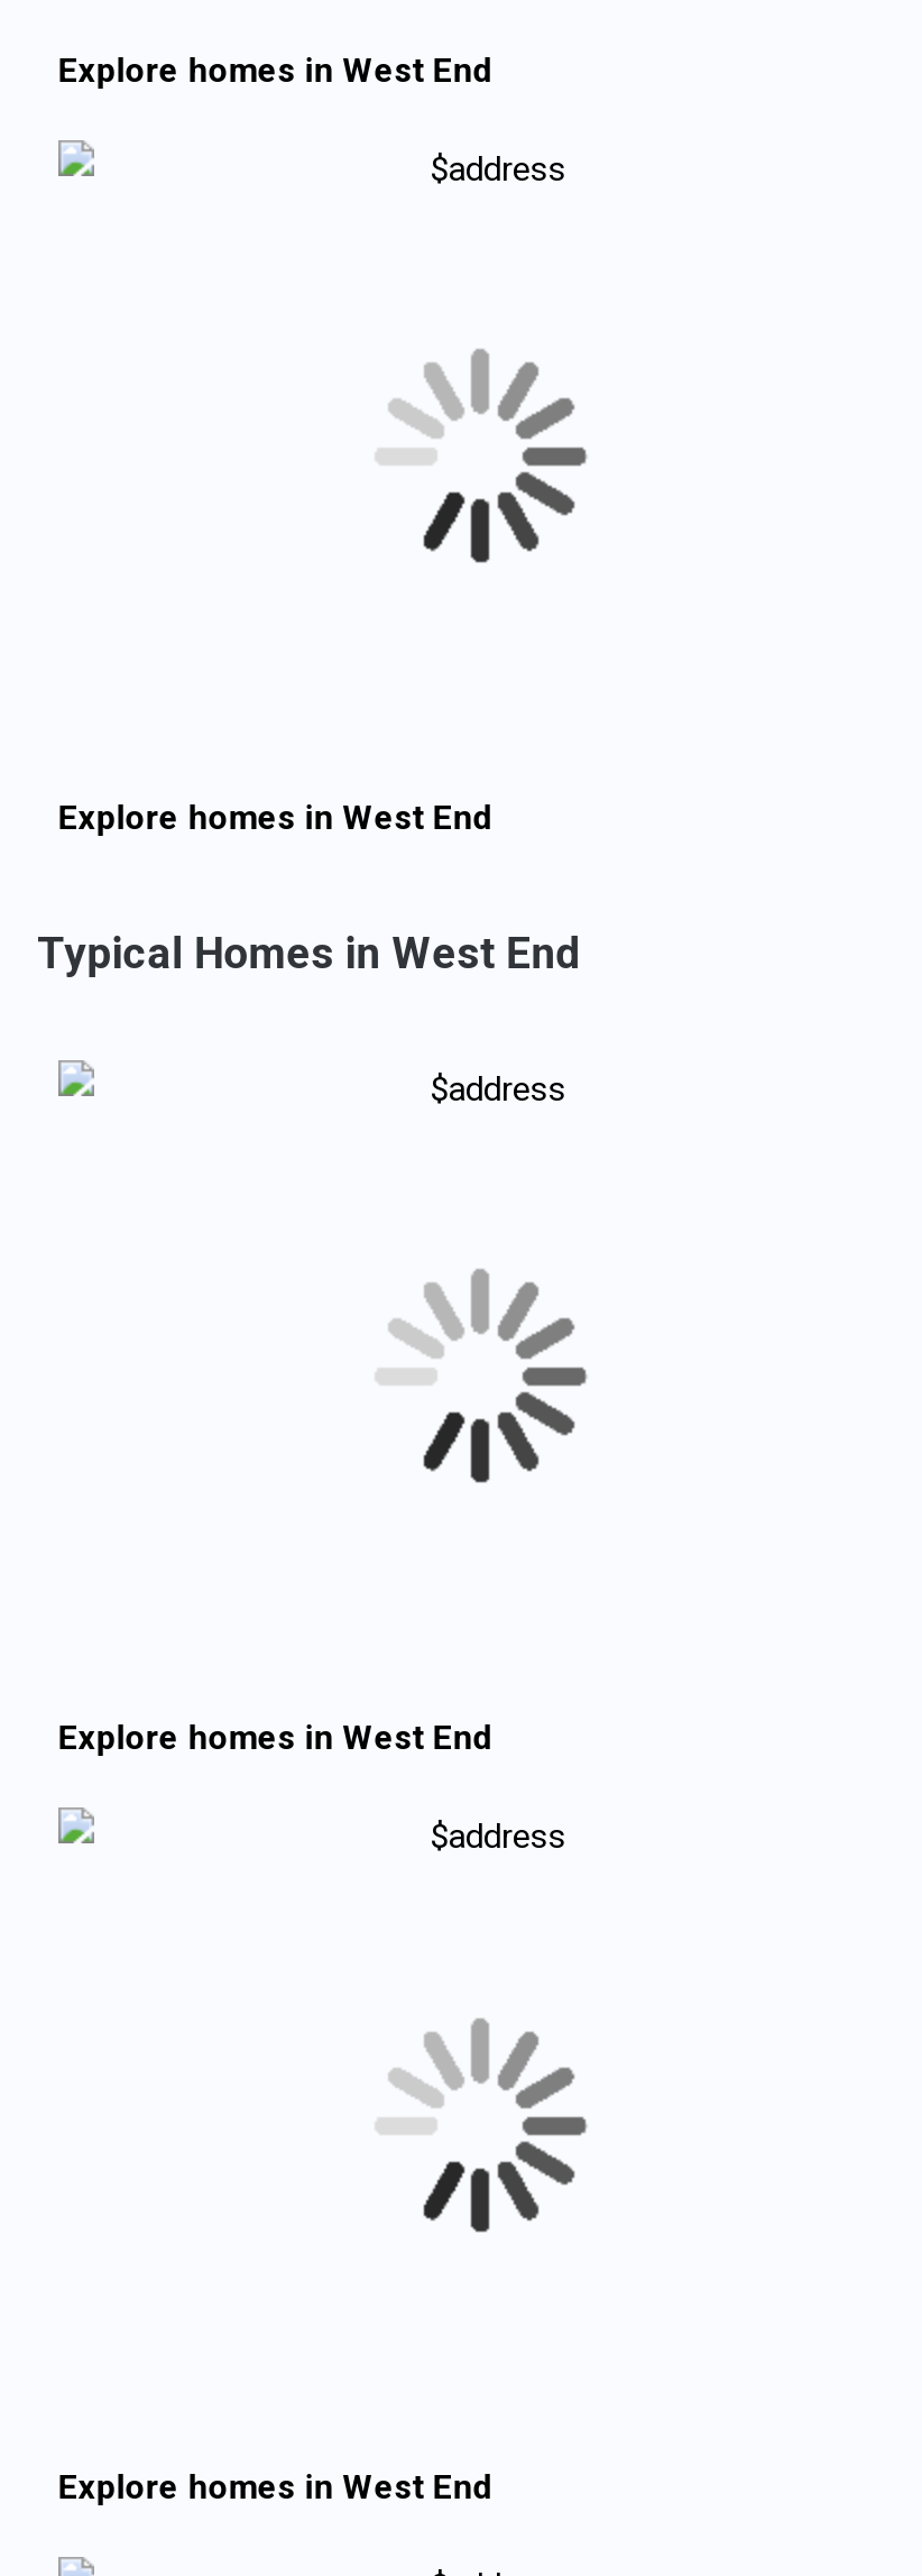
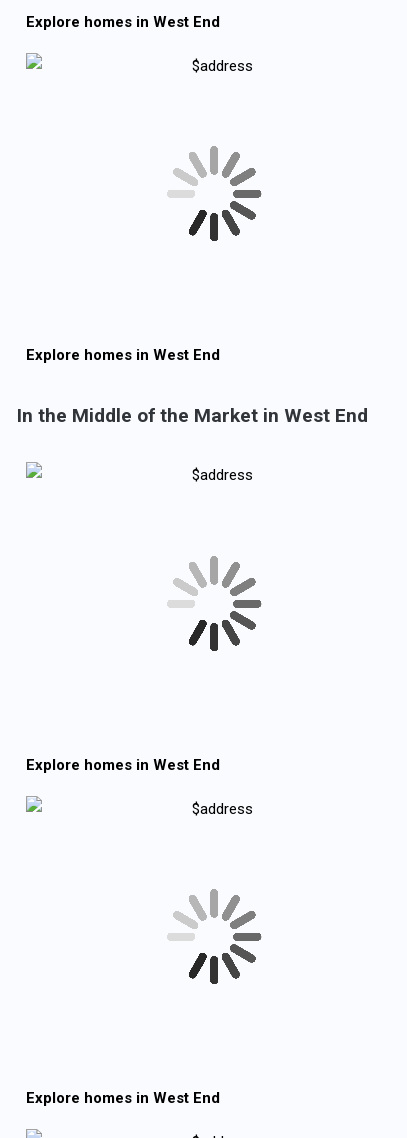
- Typical Homes in West End
+ In the Middle of the Market in West End
